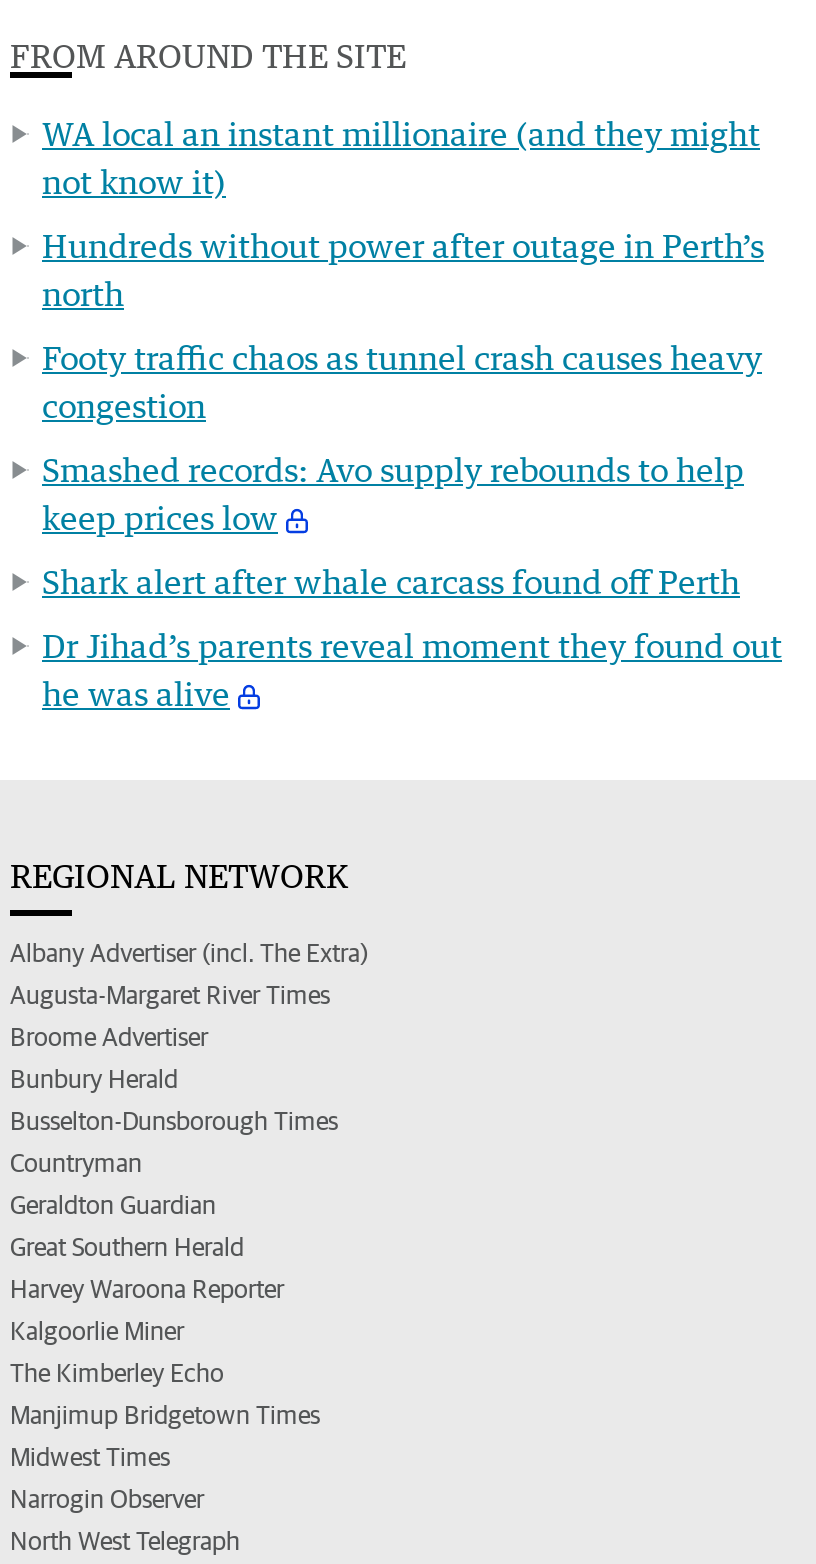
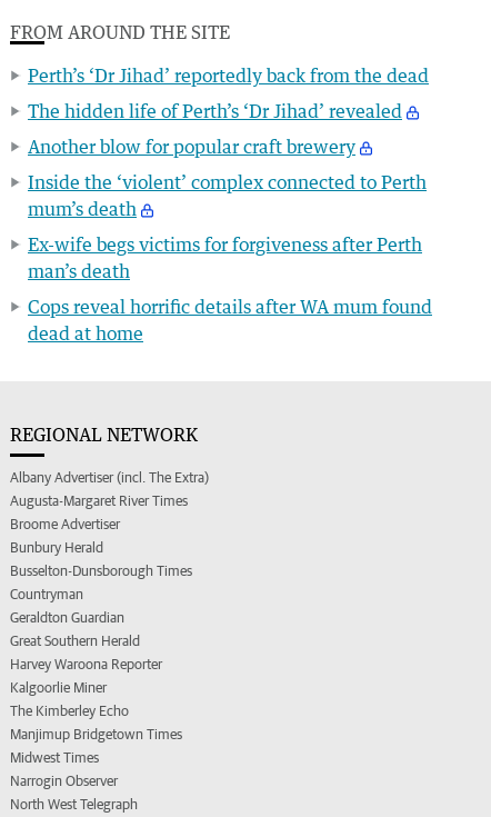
- WA local an instant millionaire (and they might
- not know it)
+ Perth’s ‘Dr Jihad’ reportedly back from the dead

- Hundreds without power after outage in Perth’s
- north
+ The hidden life of Perth’s ‘Dr Jihad’ revealed

- Footy traffic chaos as tunnel crash causes heavy
- congestion
+ Another blow for popular craft brewery

- Smashed records: Avo supply rebounds to help
- keep prices low
+ Inside the ‘violent’ complex connected to Perth
+ mum’s death

- Shark alert after whale carcass found off Perth
+ Ex-wife begs victims for forgiveness after Perth
+ man’s death

- Dr Jihad’s parents reveal moment they found out
- he was alive
+ Cops reveal horrific details after WA mum found
+ dead at home
